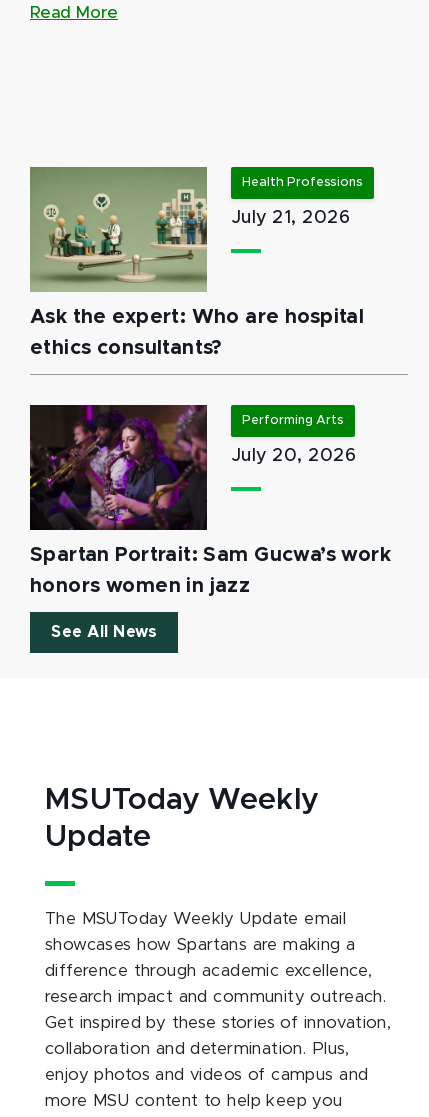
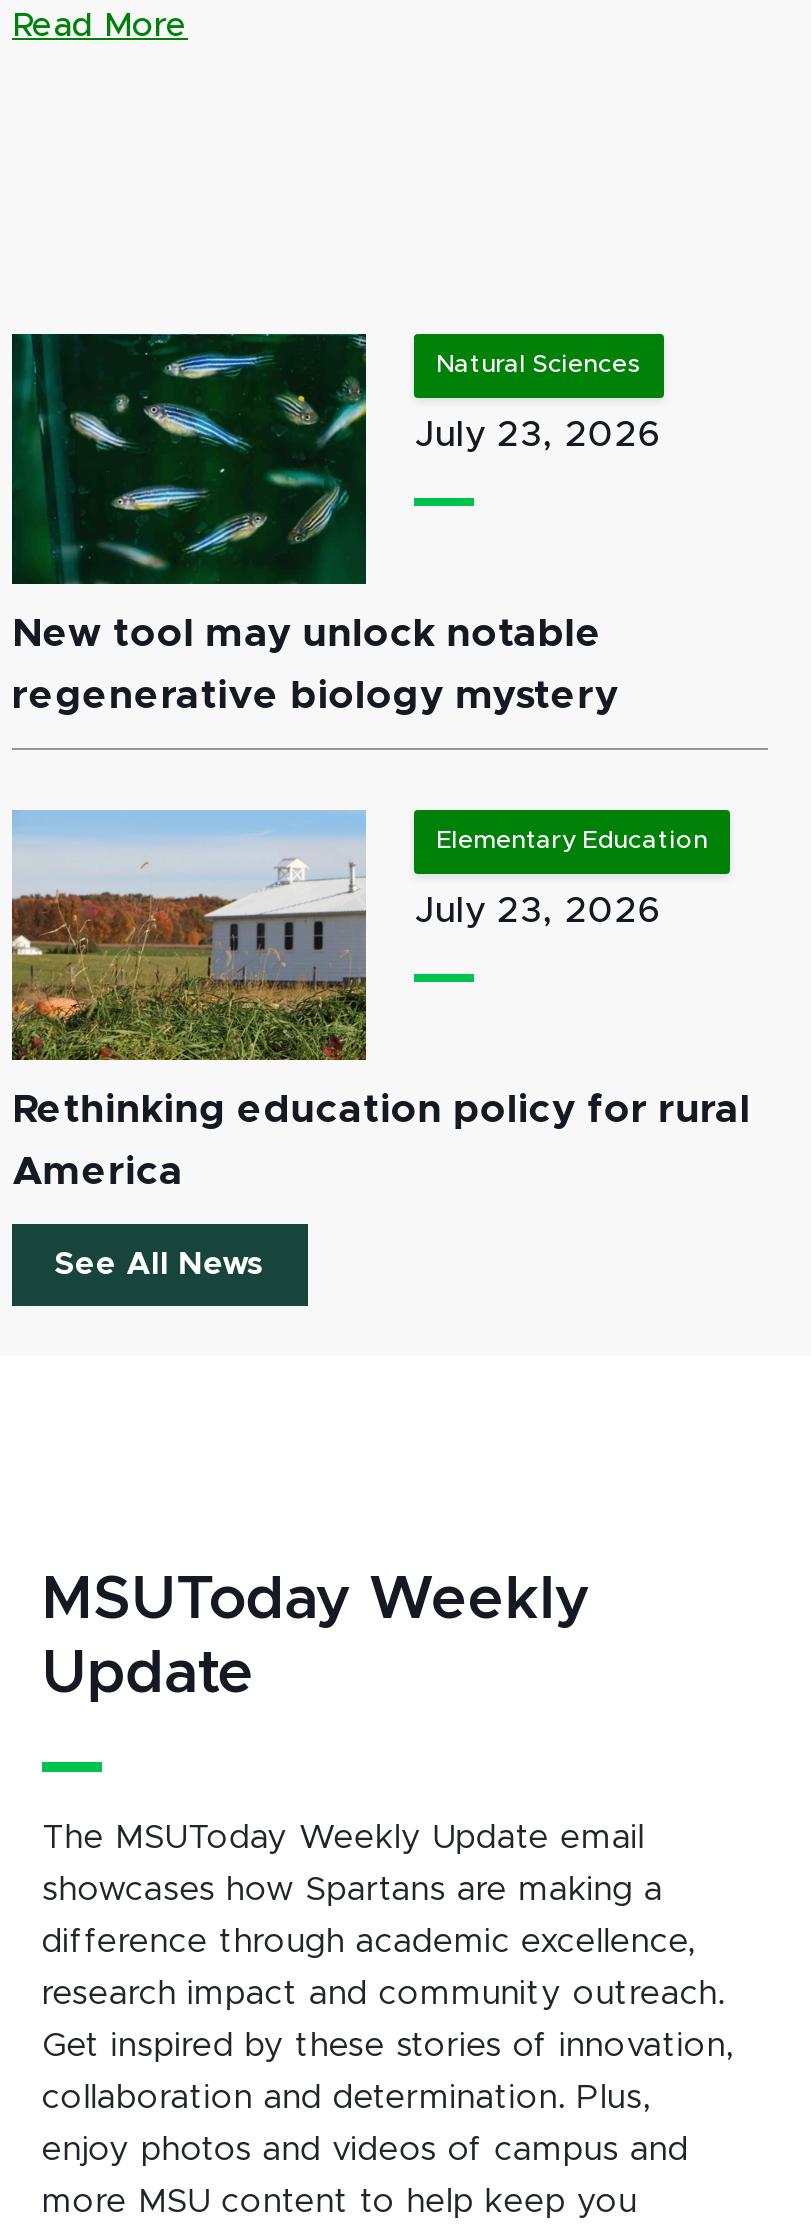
- [image]
- Ask the expert: Who are hospital
+ [image]
+ New tool may unlock notable

- Health Professions
+ Natural Sciences

- July 21, 2026
+ July 23, 2026

- ethics consultants?
+ regenerative biology mystery

- [image]
- Spartan Portrait: Sam Gucwa’s work
+ [image]
+ Rethinking education policy for rural

- Performing Arts
+ Elementary Education

- July 20, 2026
+ July 23, 2026

- honors women in jazz
+ America
